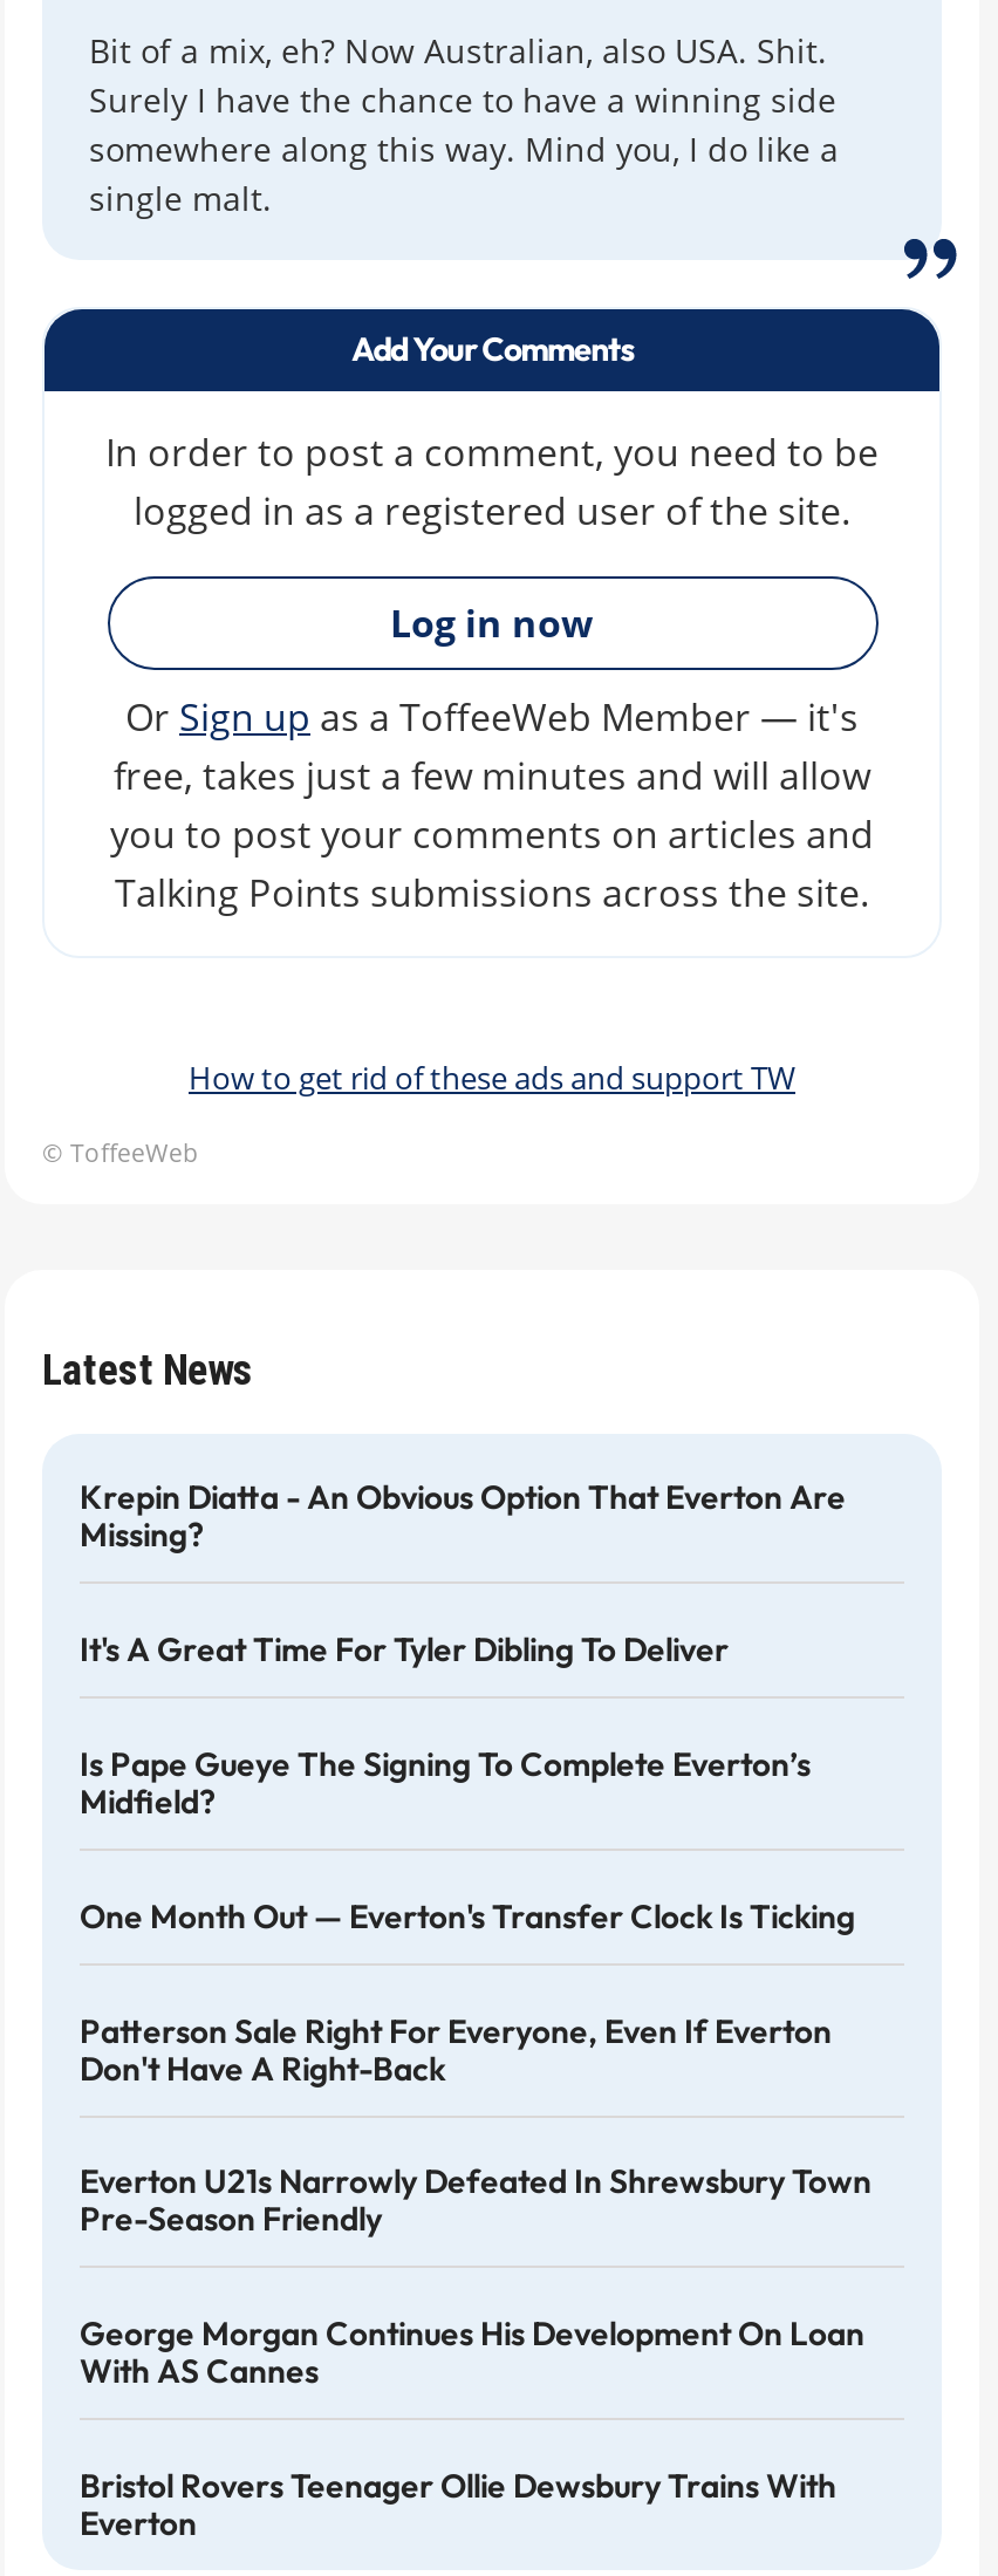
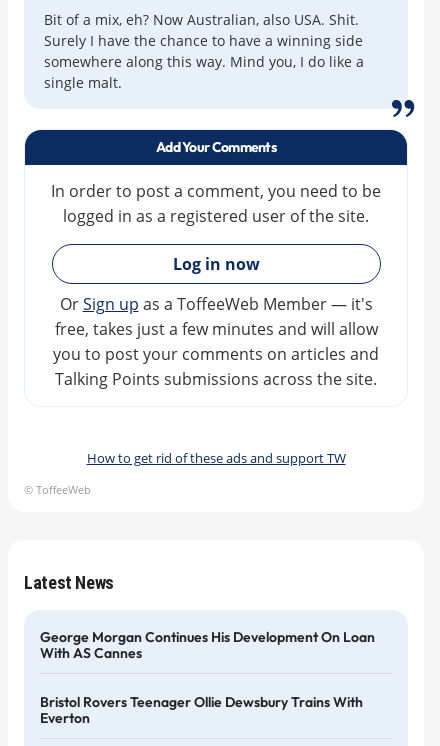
- Krepin Diatta - An Obvious Option That Everton Are
- Missing?
- It's A Great Time For Tyler Dibling To Deliver
- Is Pape Gueye The Signing To Complete Everton’s
- Midfield?
- One Month Out — Everton's Transfer Clock Is Ticking
- Patterson Sale Right For Everyone, Even If Everton
- Don't Have A Right-Back
- Everton U21s Narrowly Defeated In Shrewsbury Town
- Pre-Season Friendly
